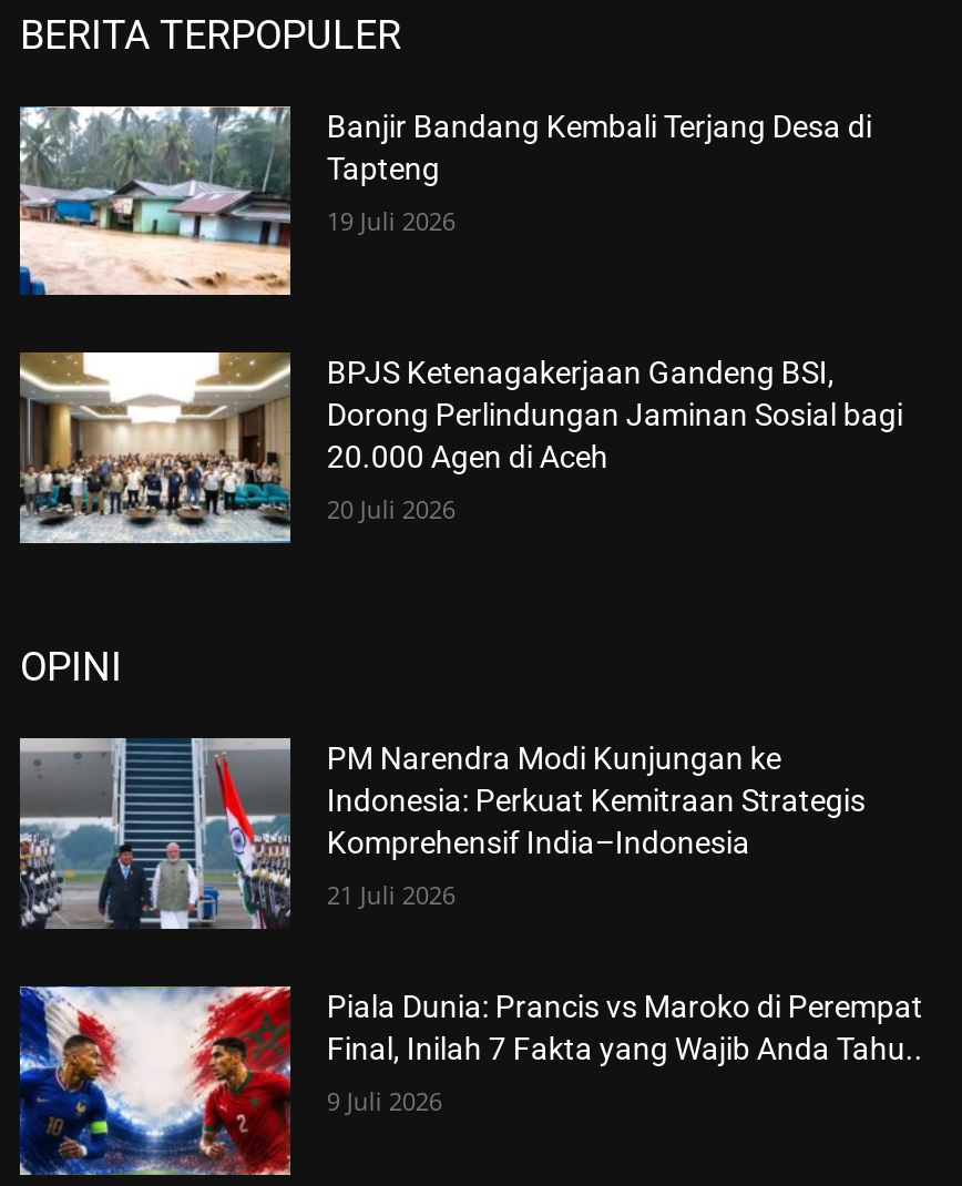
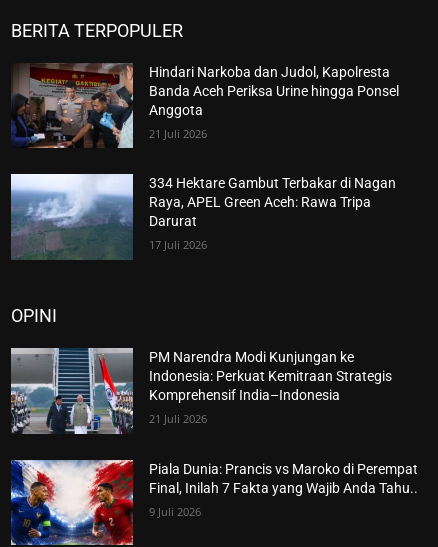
- [image]
- Banjir Bandang Kembali Terjang Desa di
- Tapteng
+ [image]
+ Hindari Narkoba dan Judol, Kapolresta
+ Banda Aceh Periksa Urine hingga Ponsel
+ Anggota

- 19 Juli 2026
+ 21 Juli 2026

- [image]
- BPJS Ketenagakerjaan Gandeng BSI,
- Dorong Perlindungan Jaminan Sosial bagi
- 20.000 Agen di Aceh
+ [image]
+ 334 Hektare Gambut Terbakar di Nagan
+ Raya, APEL Green Aceh: Rawa Tripa
+ Darurat

- 20 Juli 2026
+ 17 Juli 2026
